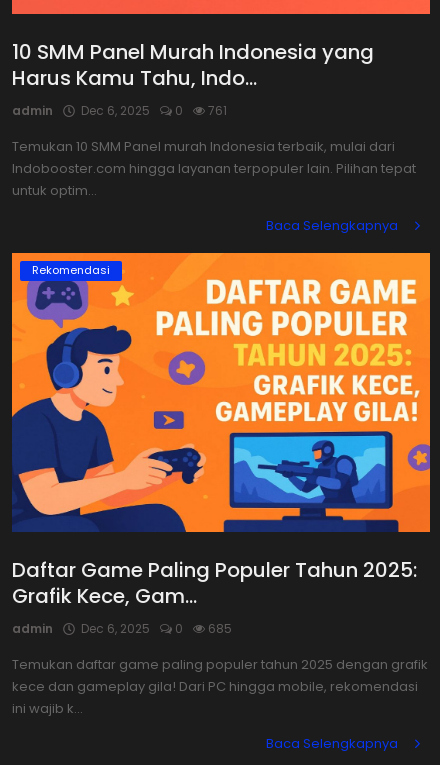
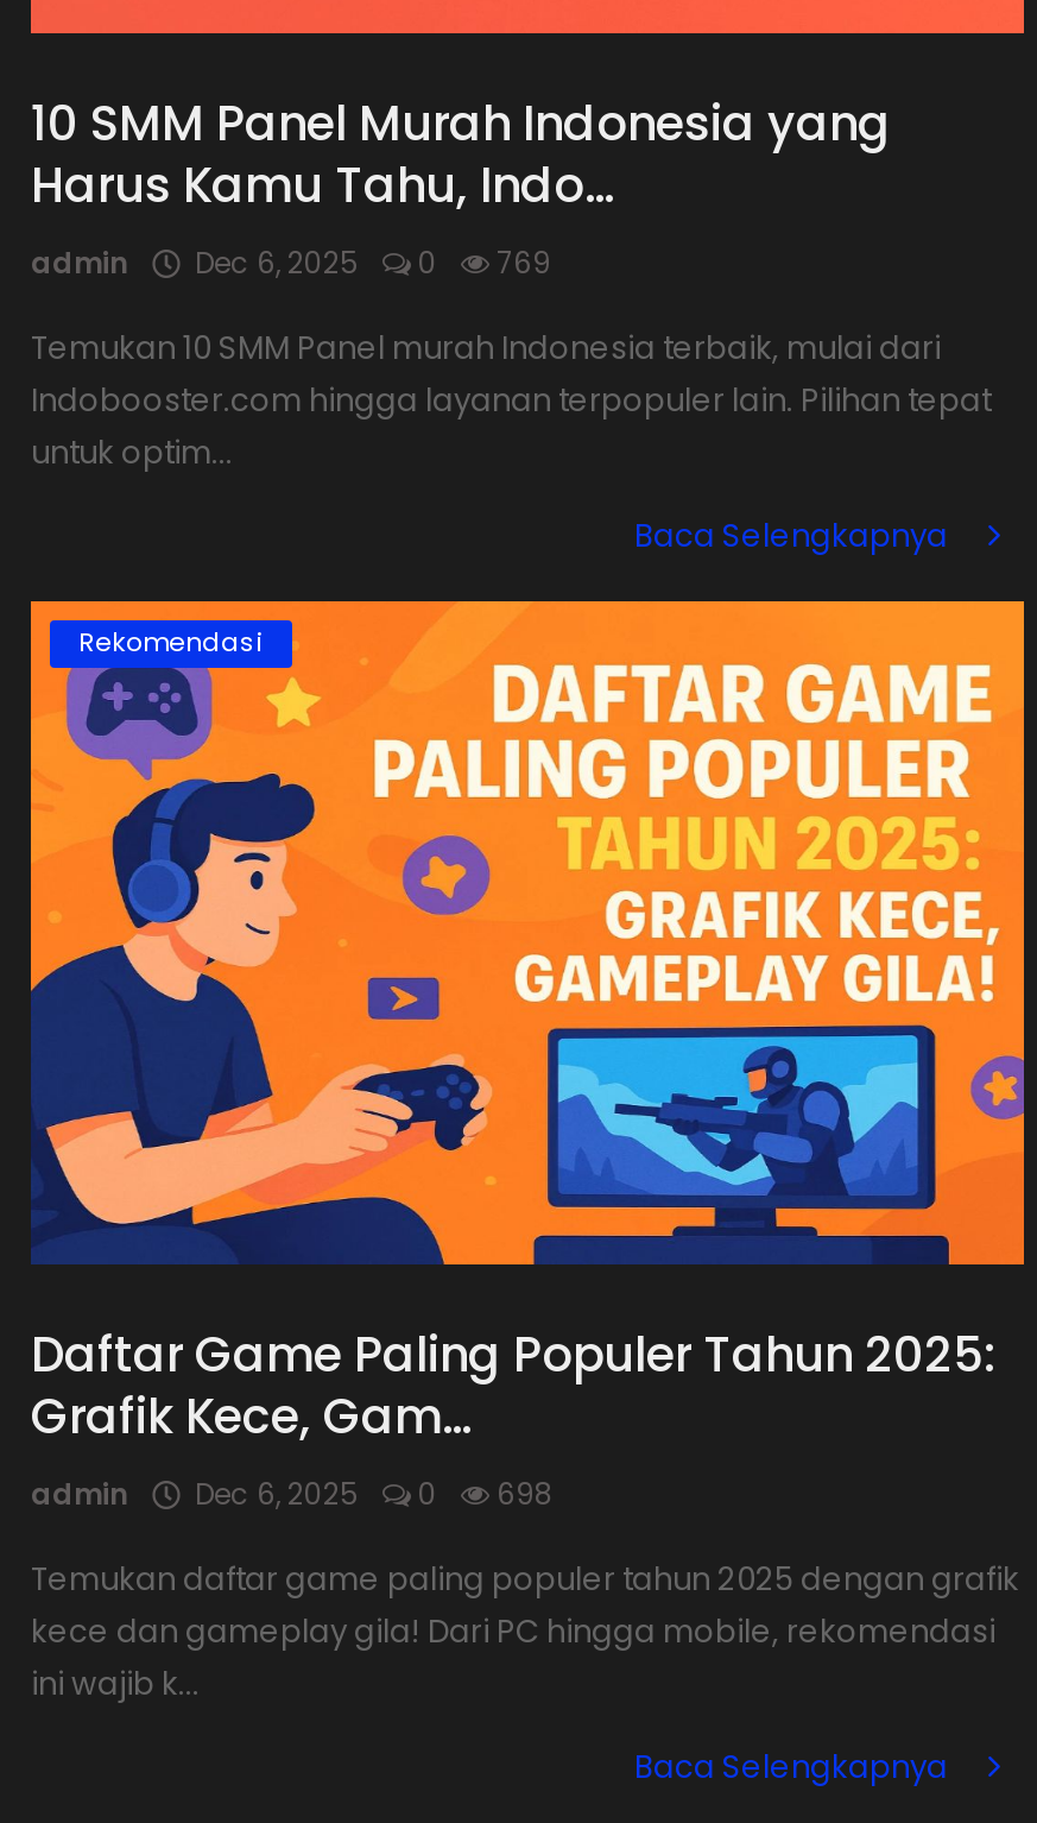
- admin Dec 6, 2025 0 761
+ admin Dec 6, 2025 0 769

- admin Dec 6, 2025 0 685
+ admin Dec 6, 2025 0 698
